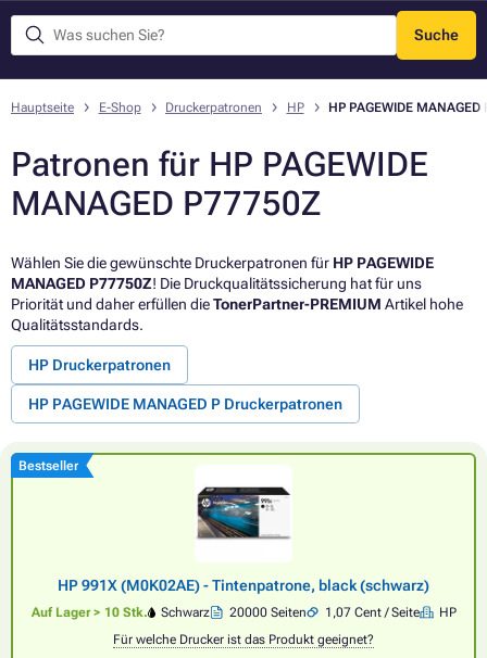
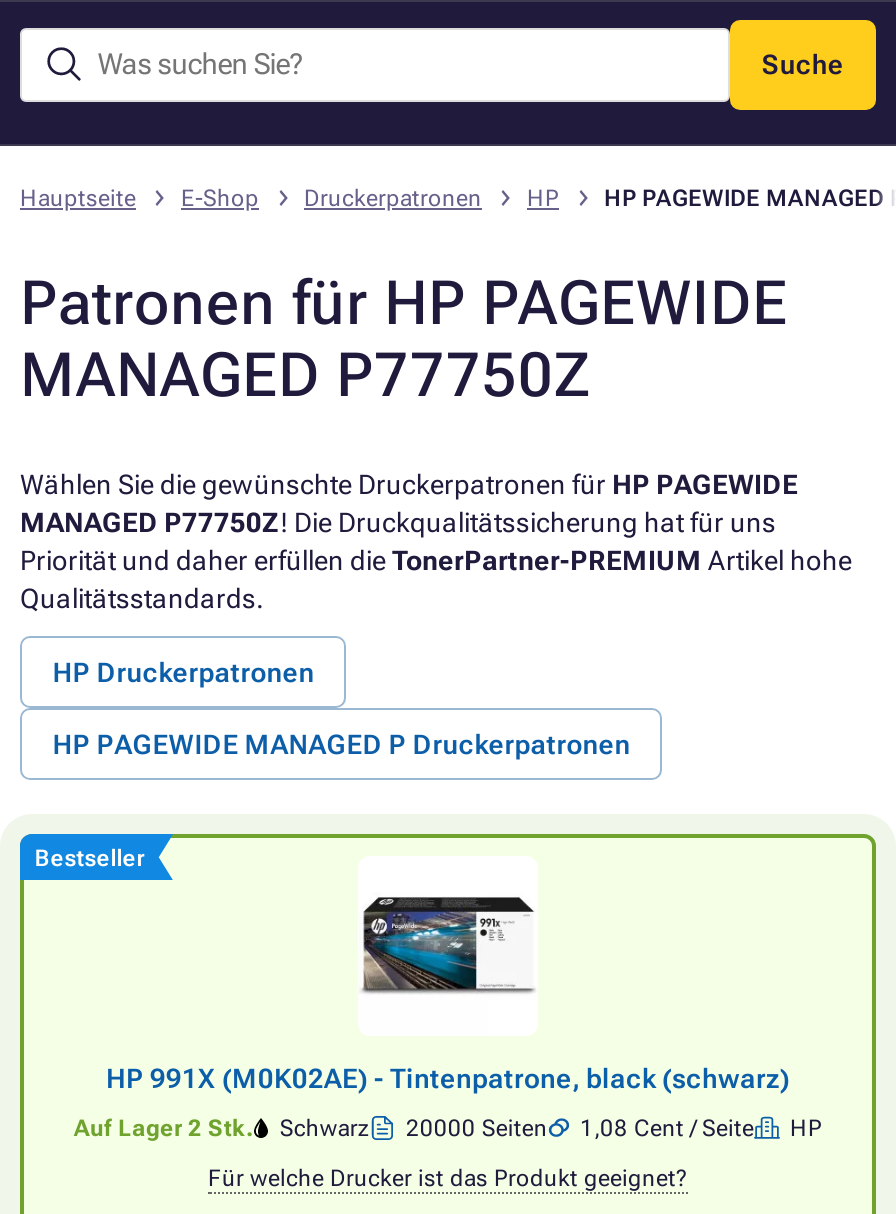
- Auf Lager > 10 Stk.
+ Auf Lager 2 Stk.

- 1,07 Cent / Seite
+ 1,08 Cent / Seite
